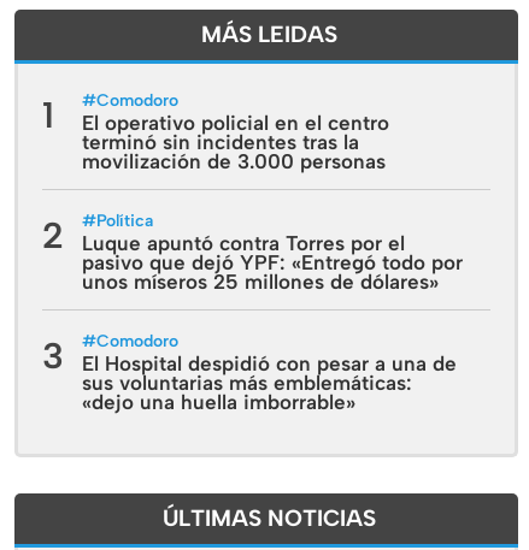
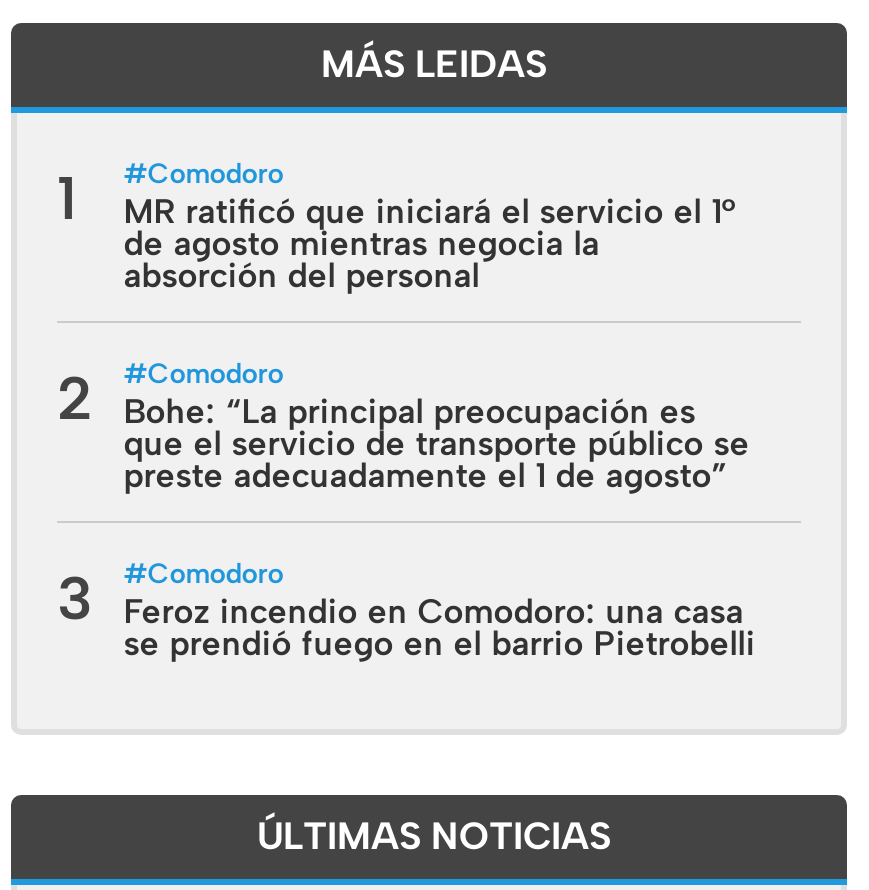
- El operativo policial en el centro
- terminó sin incidentes tras la
- movilización de 3.000 personas
+ MR ratificó que iniciará el servicio el 1°
+ de agosto mientras negocia la
+ absorción del personal

- #Política
- Luque apuntó contra Torres por el
- pasivo que dejó YPF: «Entregó todo por
- unos míseros 25 millones de dólares»
+ #Comodoro
+ Bohe: “La principal preocupación es
+ que el servicio de transporte público se
+ preste adecuadamente el 1 de agosto”

- El Hospital despidió con pesar a una de
- sus voluntarias más emblemáticas:
- «dejo una huella imborrable»
+ Feroz incendio en Comodoro: una casa
+ se prendió fuego en el barrio Pietrobelli
